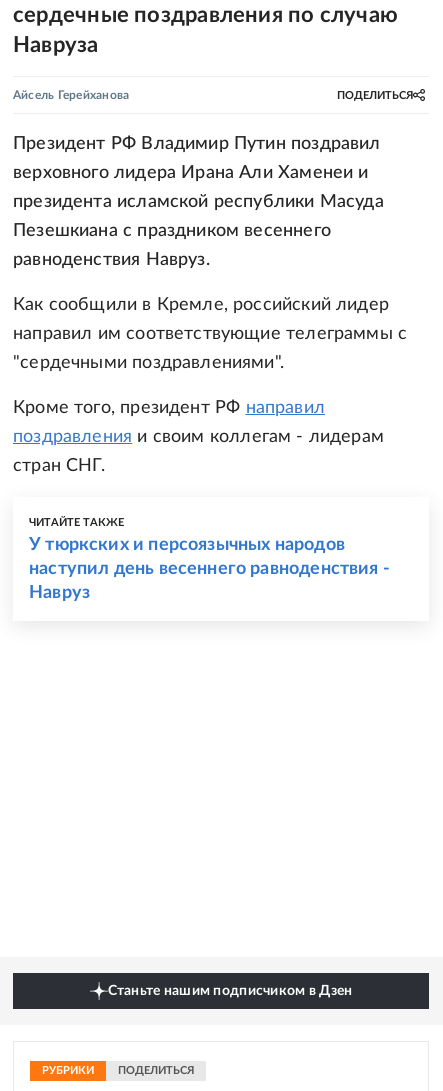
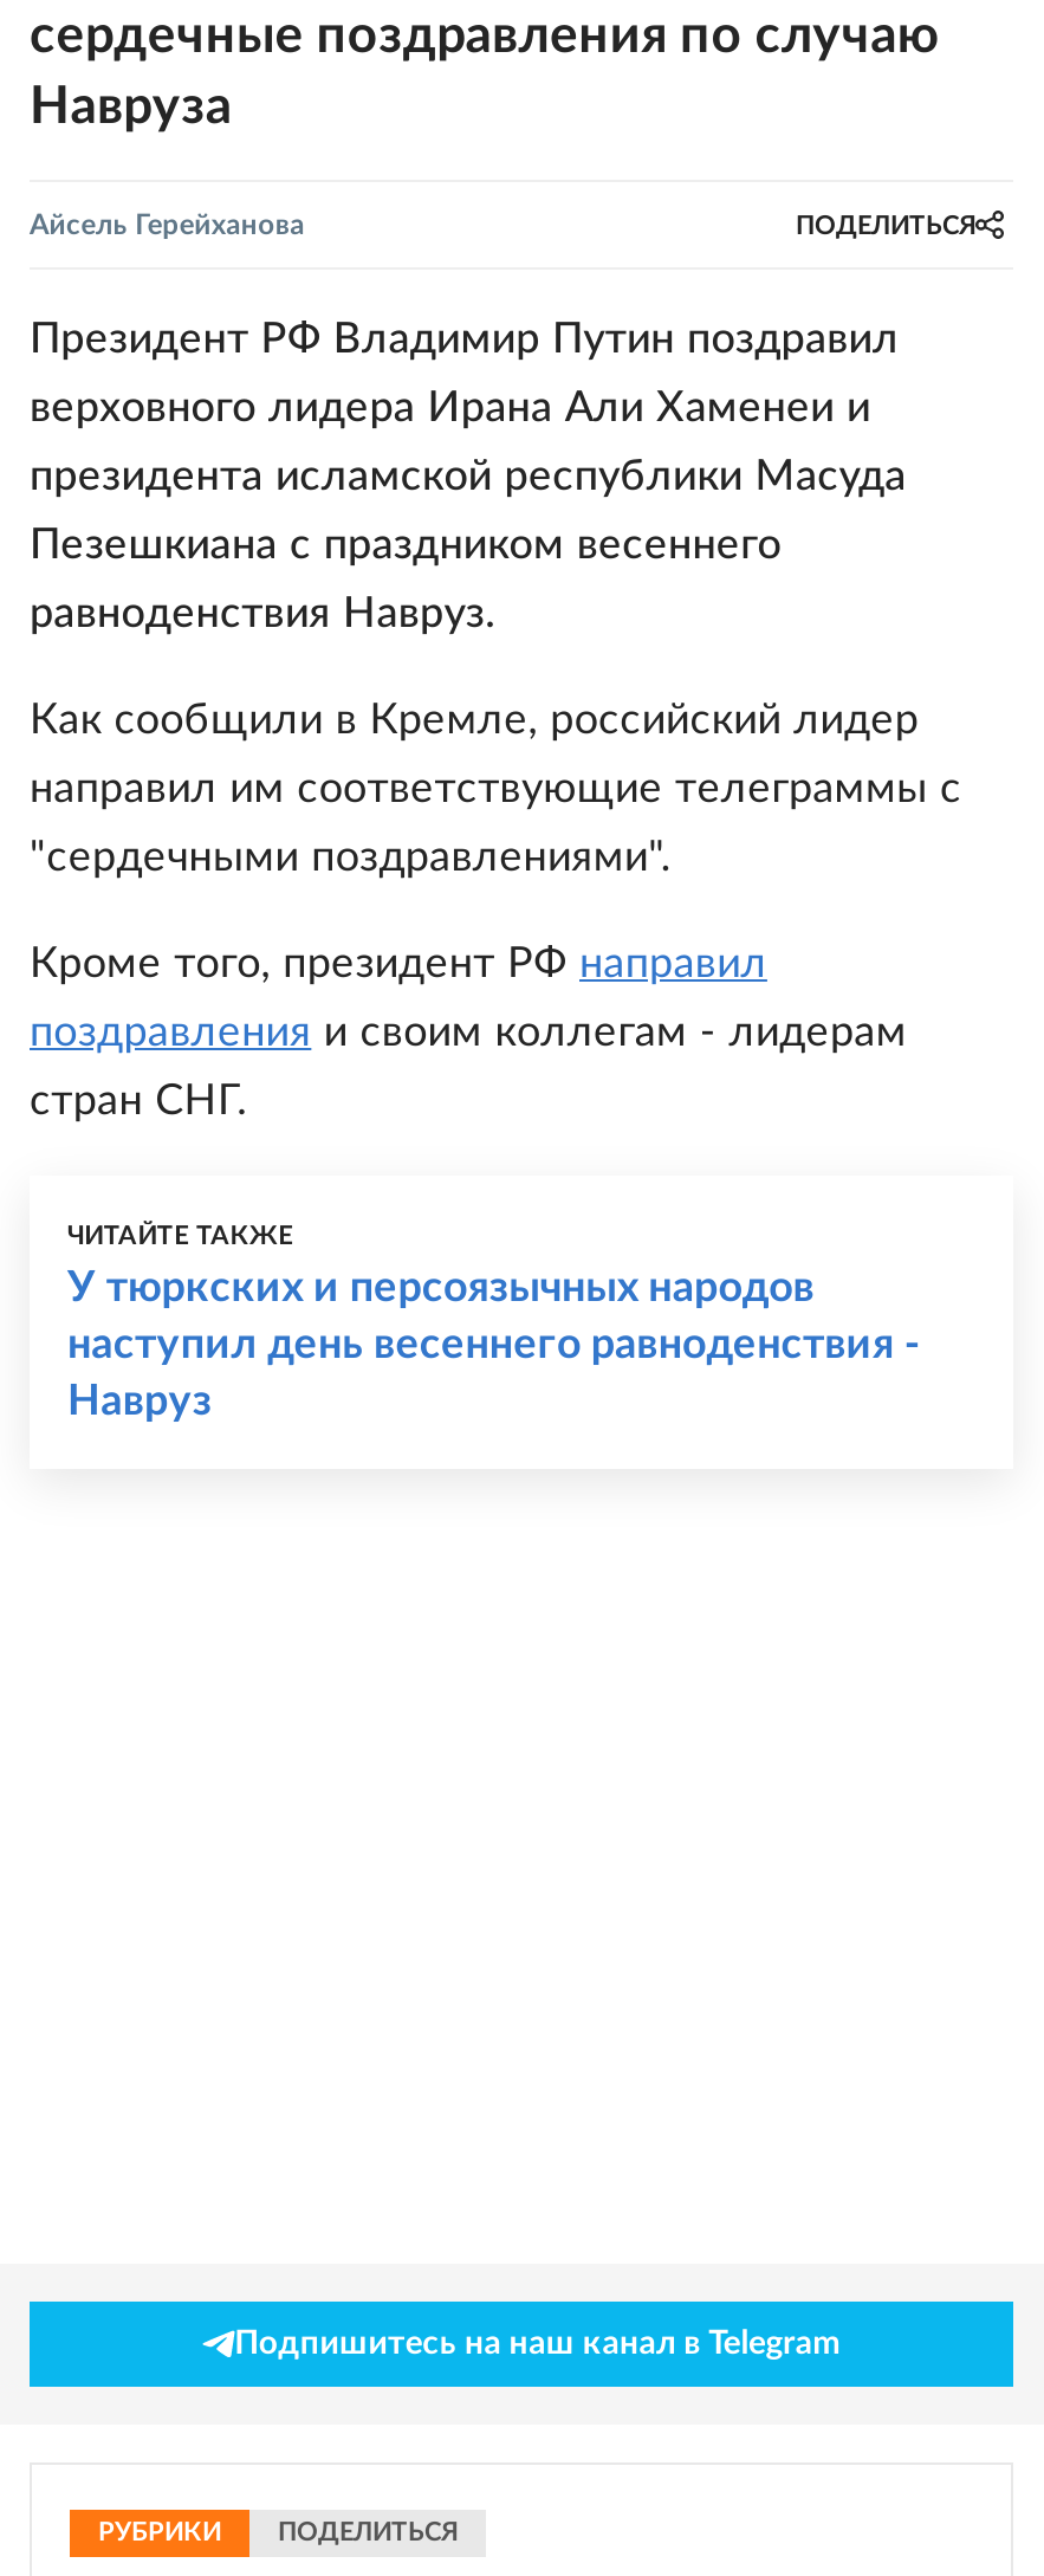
- Станьте нашим подписчиком в Дзен
+ Подпишитесь на наш канал в Telegram
